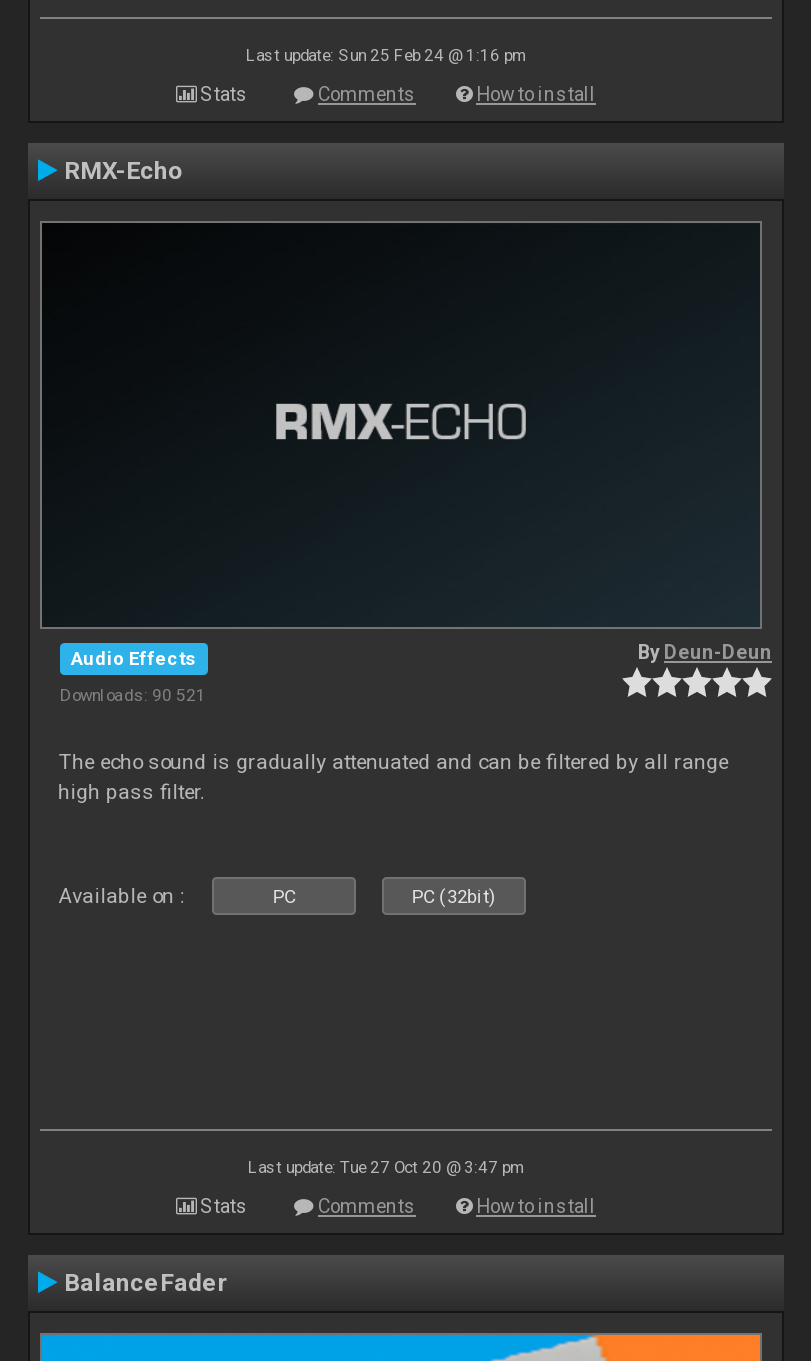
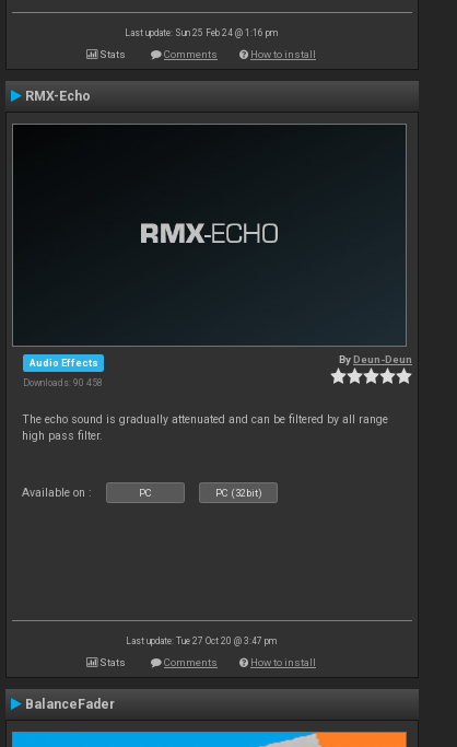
- Downloads: 90 521
+ Downloads: 90 458
